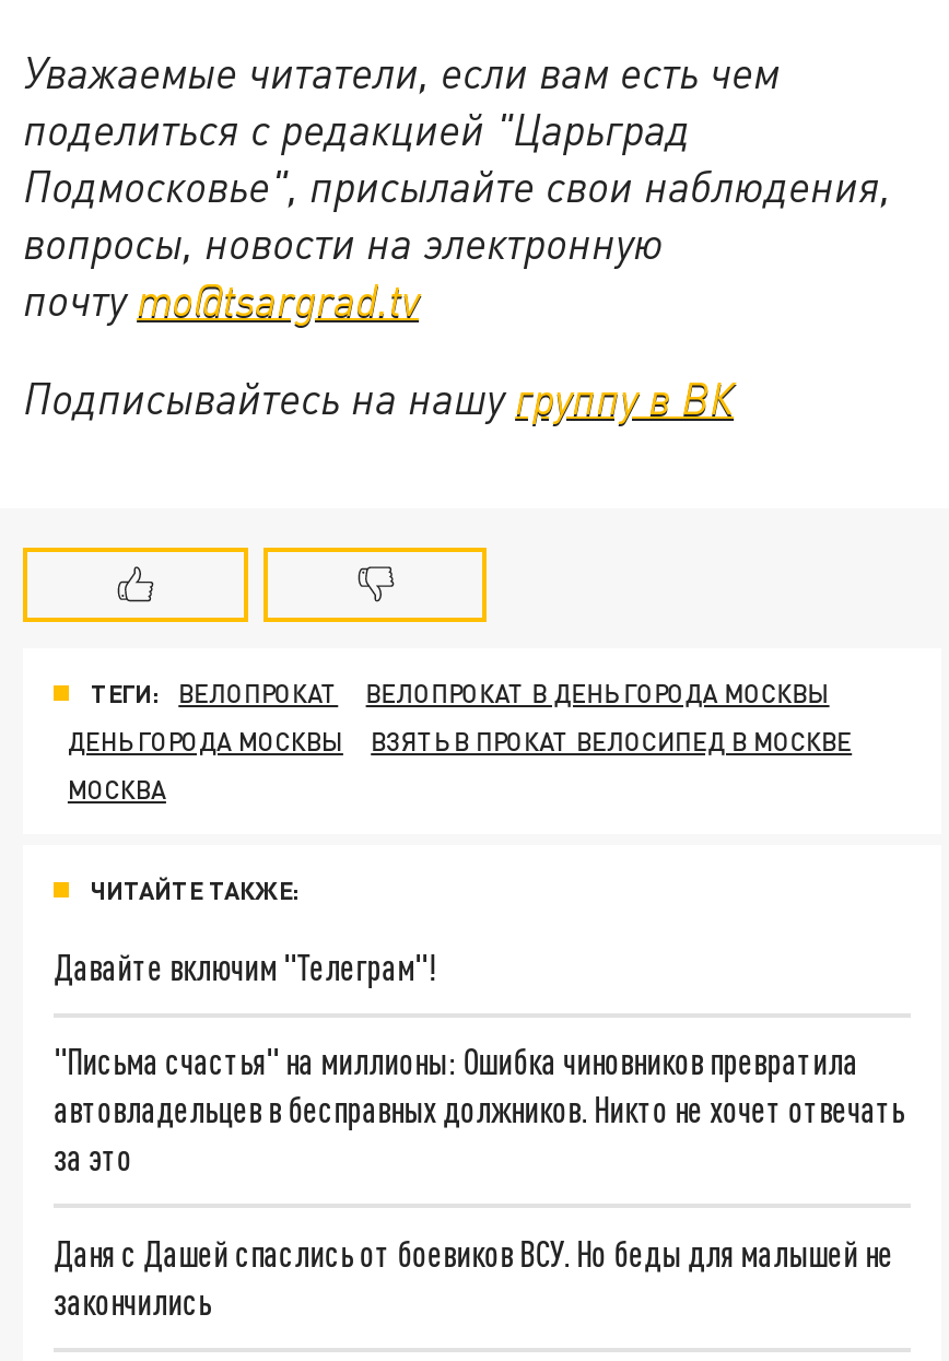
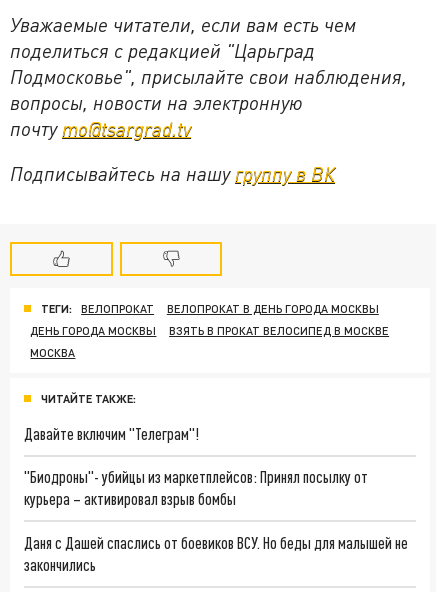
- "Письма счастья" на миллионы: Ошибка чиновников превратила
- автовладельцев в бесправных должников. Никто не хочет отвечать
- за это
+ "Биодроны"- убийцы из маркетплейсов: Принял посылку от
+ курьера – активировал взрыв бомбы
